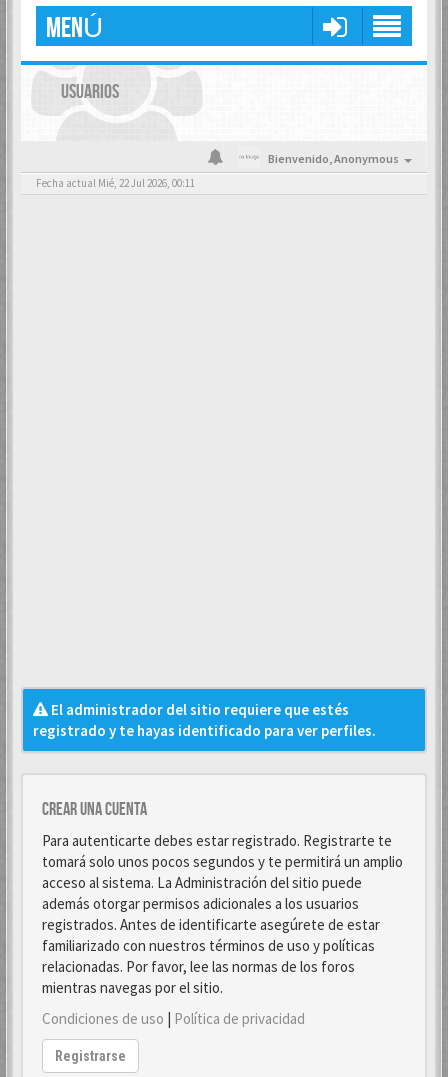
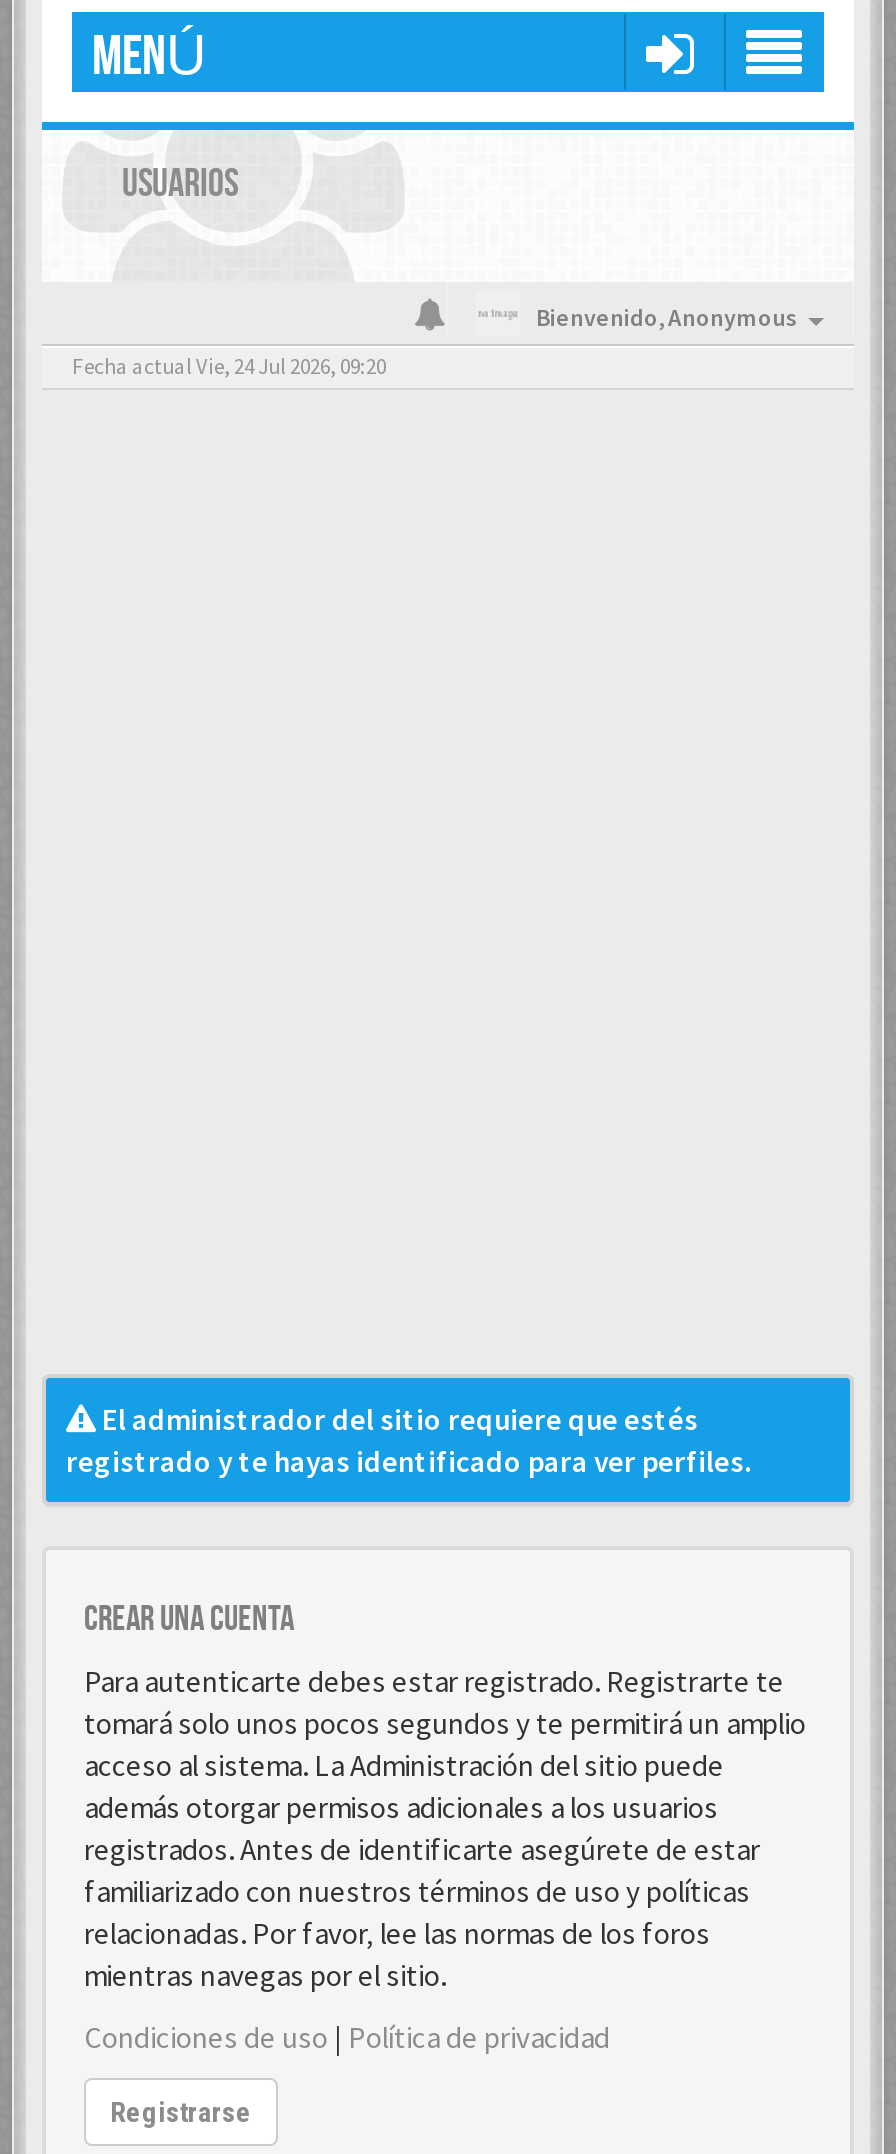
- Fecha actual Mié, 22 Jul 2026, 00:11
+ Fecha actual Vie, 24 Jul 2026, 09:20
